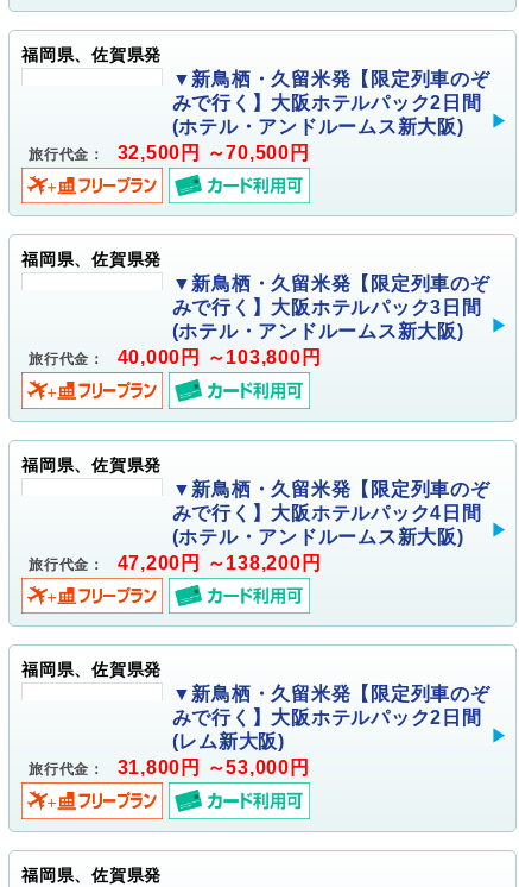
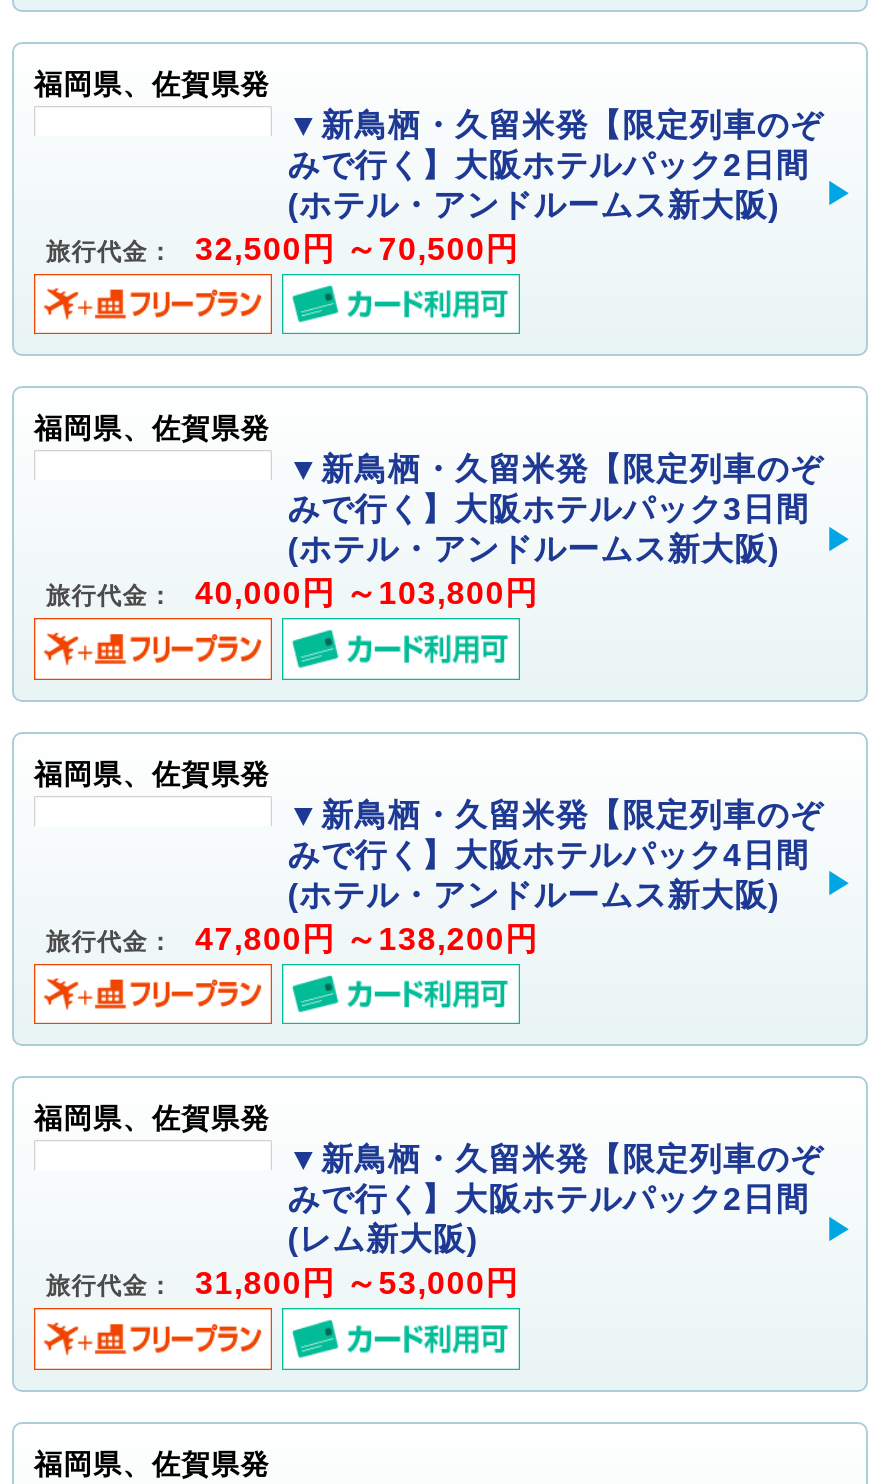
- 旅行代金： 47,200円 ～138,200円
+ 旅行代金： 47,800円 ～138,200円
